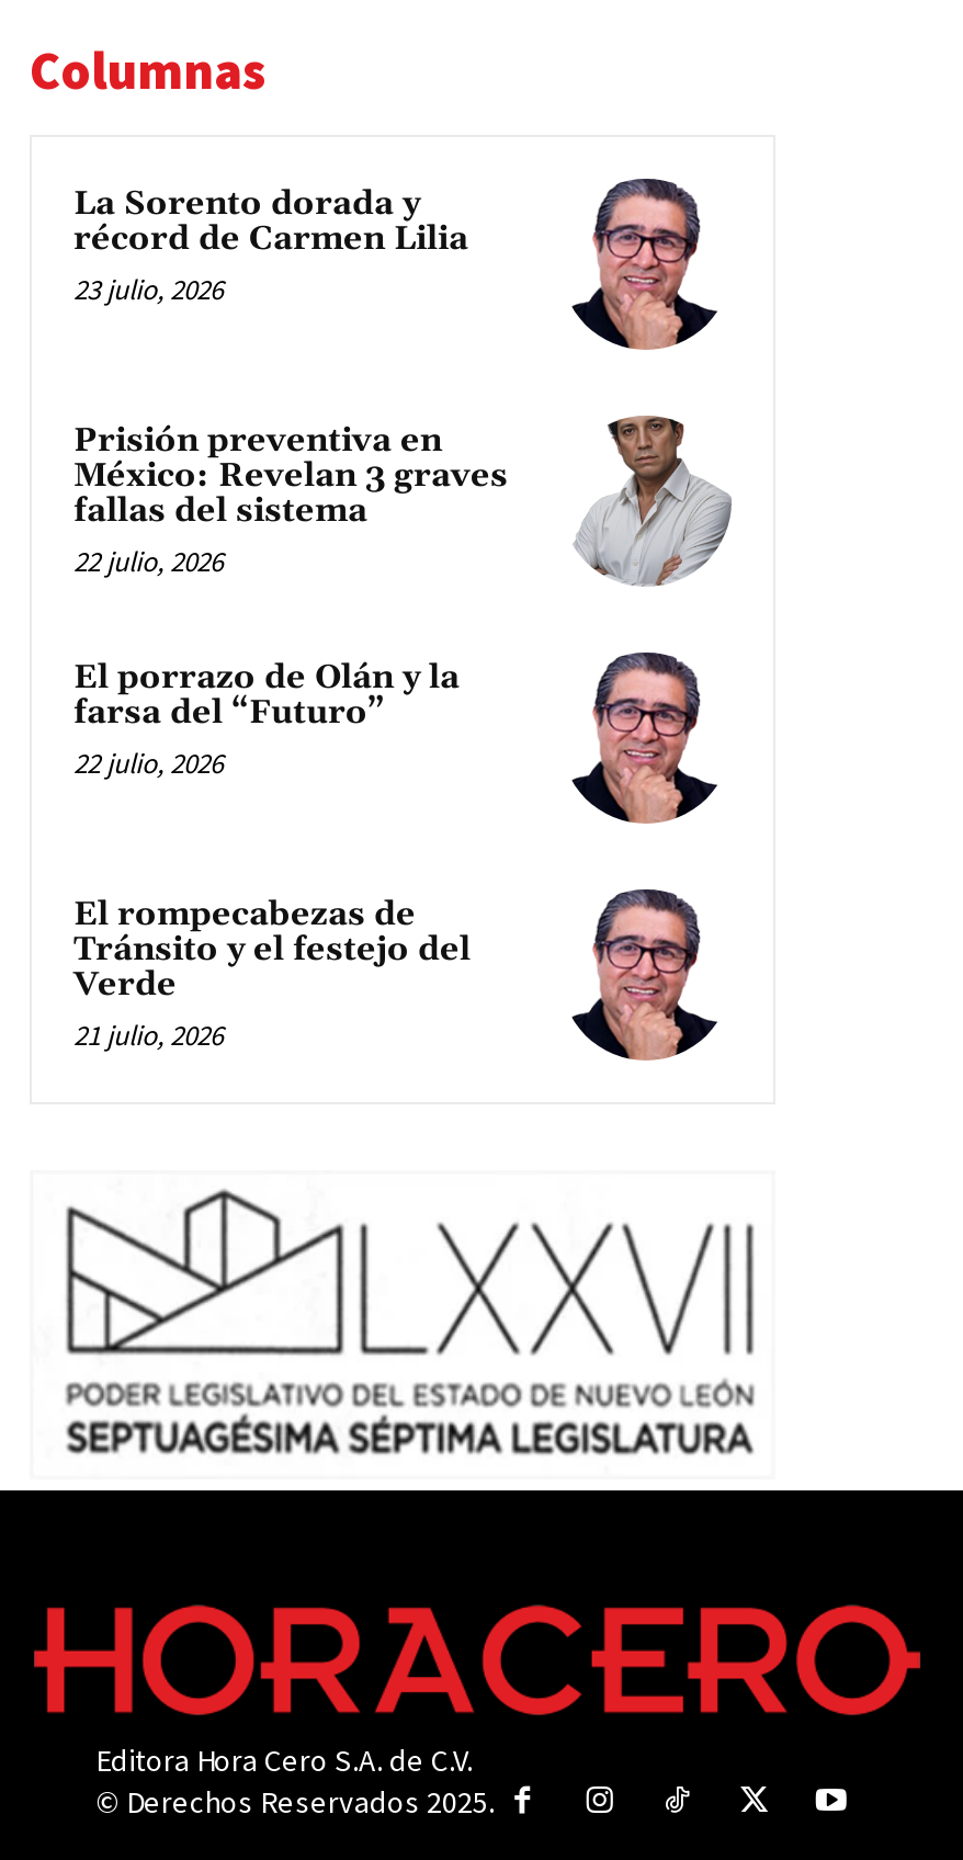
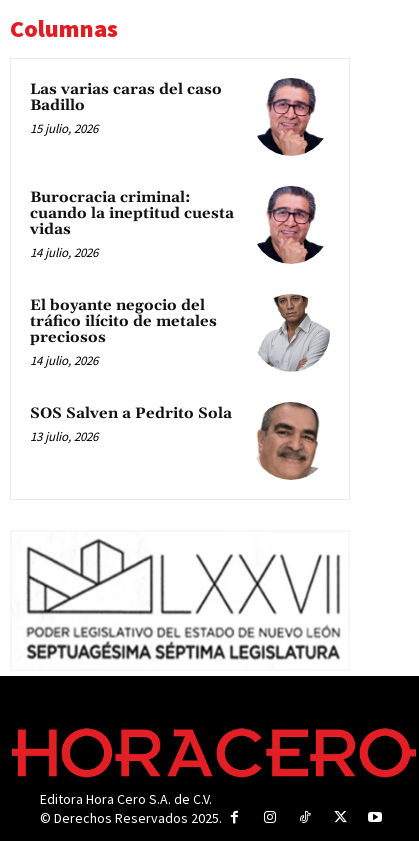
- La Sorento dorada y
- récord de Carmen Lilia
- 23 julio, 2026
+ Las varias caras del caso
+ Badillo
+ 15 julio, 2026

- Prisión preventiva en
- México: Revelan 3 graves
- fallas del sistema
- 22 julio, 2026
+ Burocracia criminal:
+ cuando la ineptitud cuesta
+ vidas
+ 14 julio, 2026

moved down: [image]

- El porrazo de Olán y la
- farsa del “Futuro”
- 22 julio, 2026
+ El boyante negocio del
+ tráfico ilícito de metales
+ preciosos
+ 14 julio, 2026

moved up: [image]

- El rompecabezas de
- Tránsito y el festejo del
- Verde
- 21 julio, 2026
+ SOS Salven a Pedrito Sola
+ 13 julio, 2026

- [image]
+ [image]
